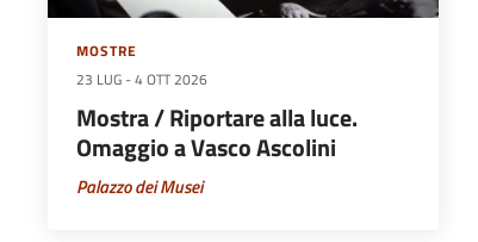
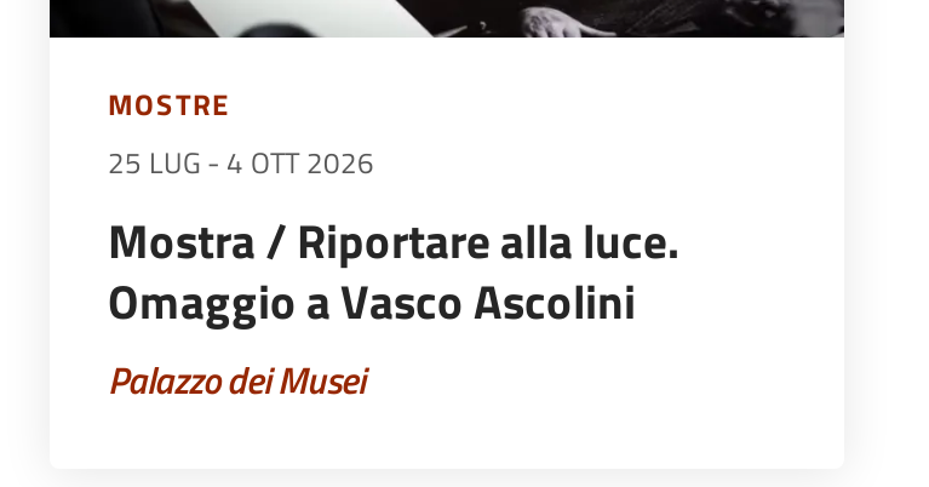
- 23 LUG - 4 OTT 2026
+ 25 LUG - 4 OTT 2026
